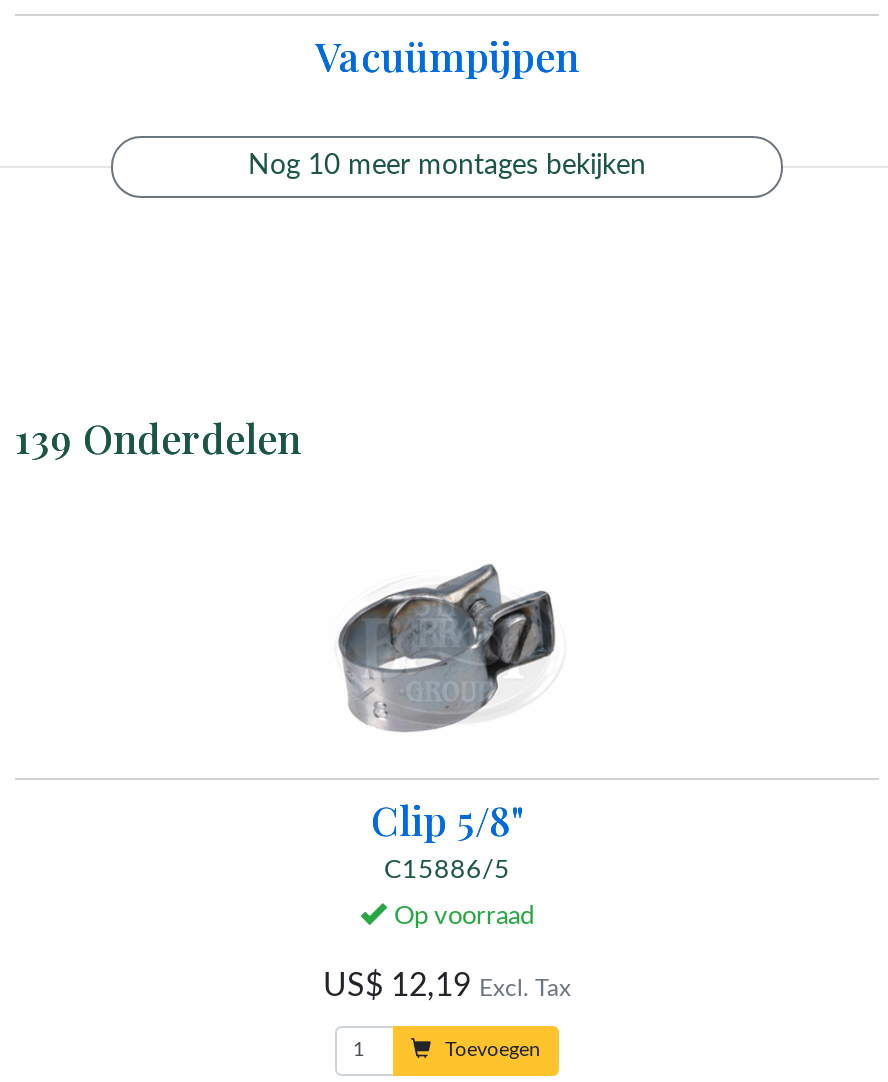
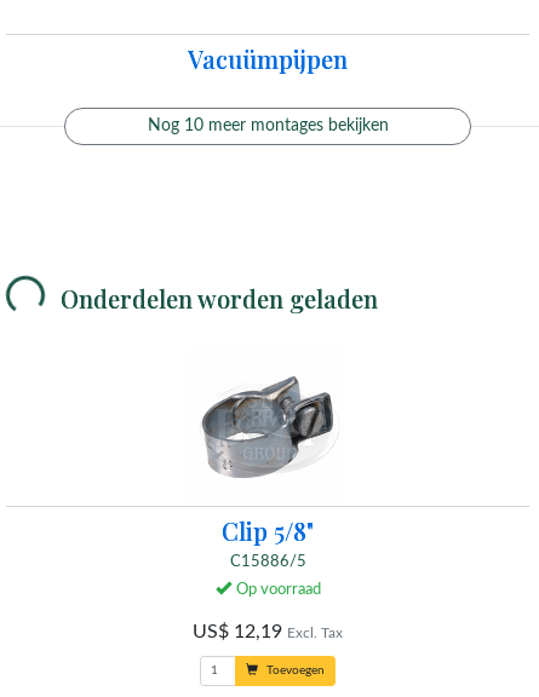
- 139 Onderdelen
+ Onderdelen worden geladen
